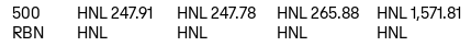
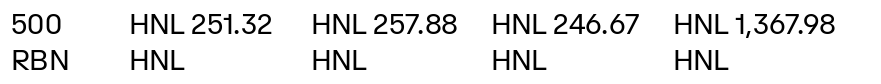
- HNL 247.91
+ HNL 251.32

- HNL 247.78
+ HNL 257.88

- HNL 265.88
+ HNL 246.67

- HNL 1,571.81
+ HNL 1,367.98
